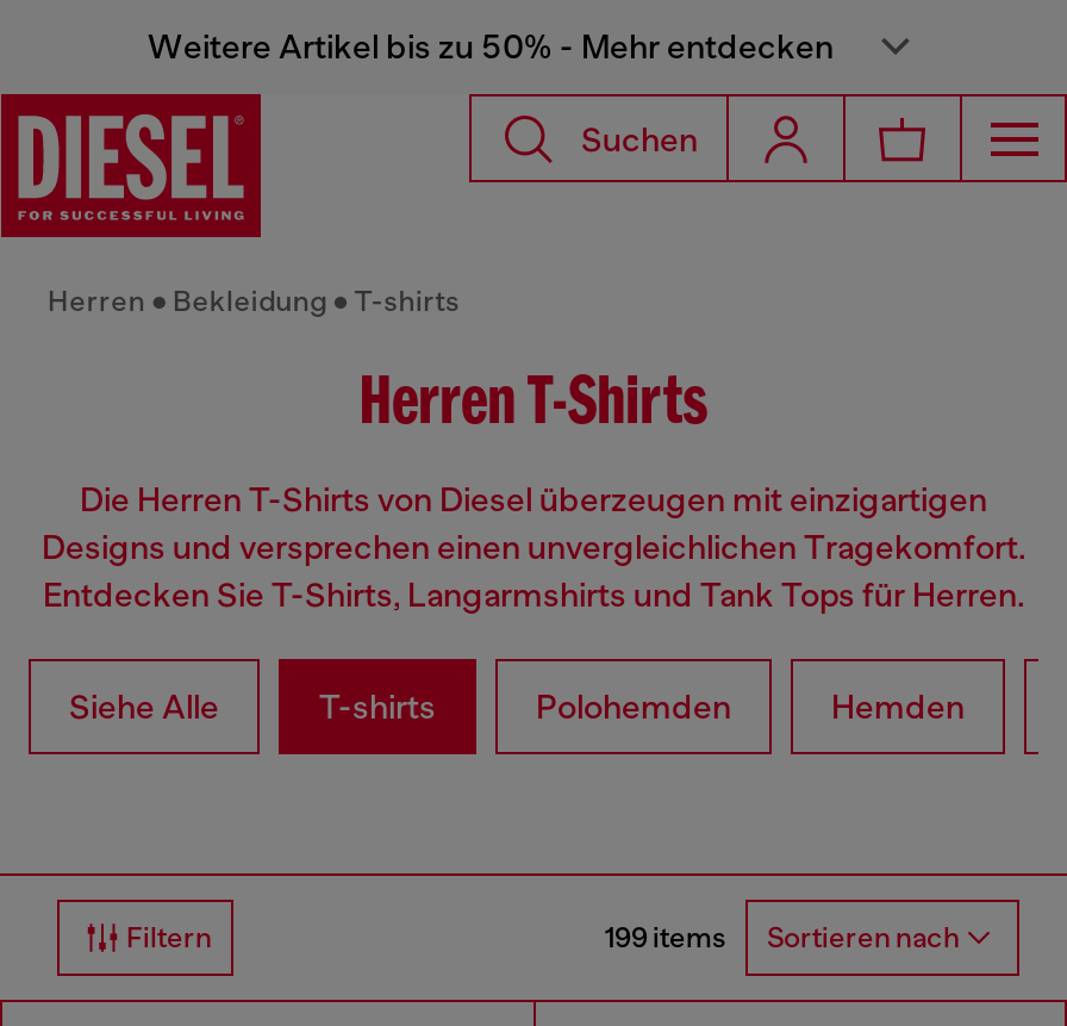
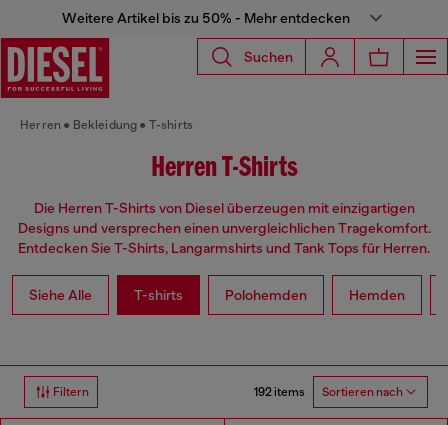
- 199 items Sortieren nach
+ 192 items Sortieren nach
